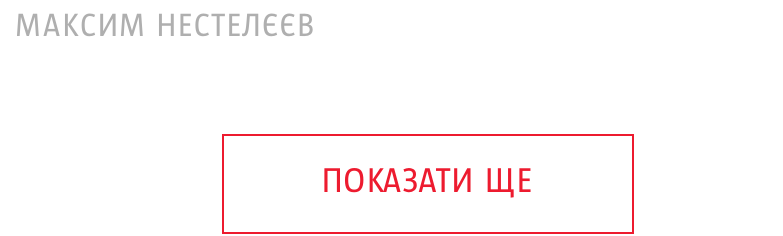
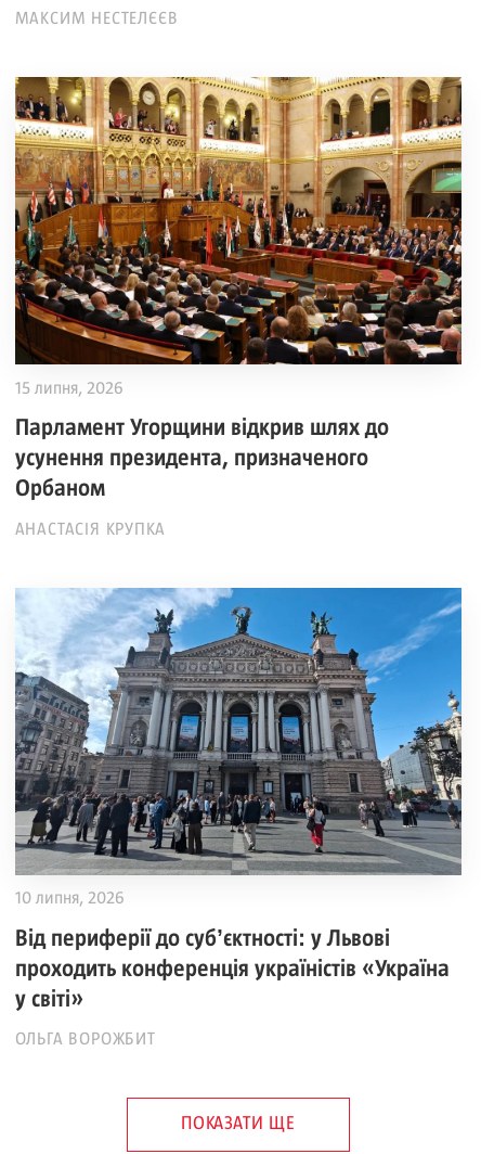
+ [image]
+ 15 липня, 2026
+ Парламент Угорщини відкрив шлях до
+ усунення президента, призначеного
+ Орбаном
+ АНАСТАСІЯ КРУПКА

+ [image]
+ 10 липня, 2026
+ Від периферії до субʼєктності: у Львові
+ проходить конференція україністів «Україна
+ у світі»
+ ОЛЬГА ВОРОЖБИТ
